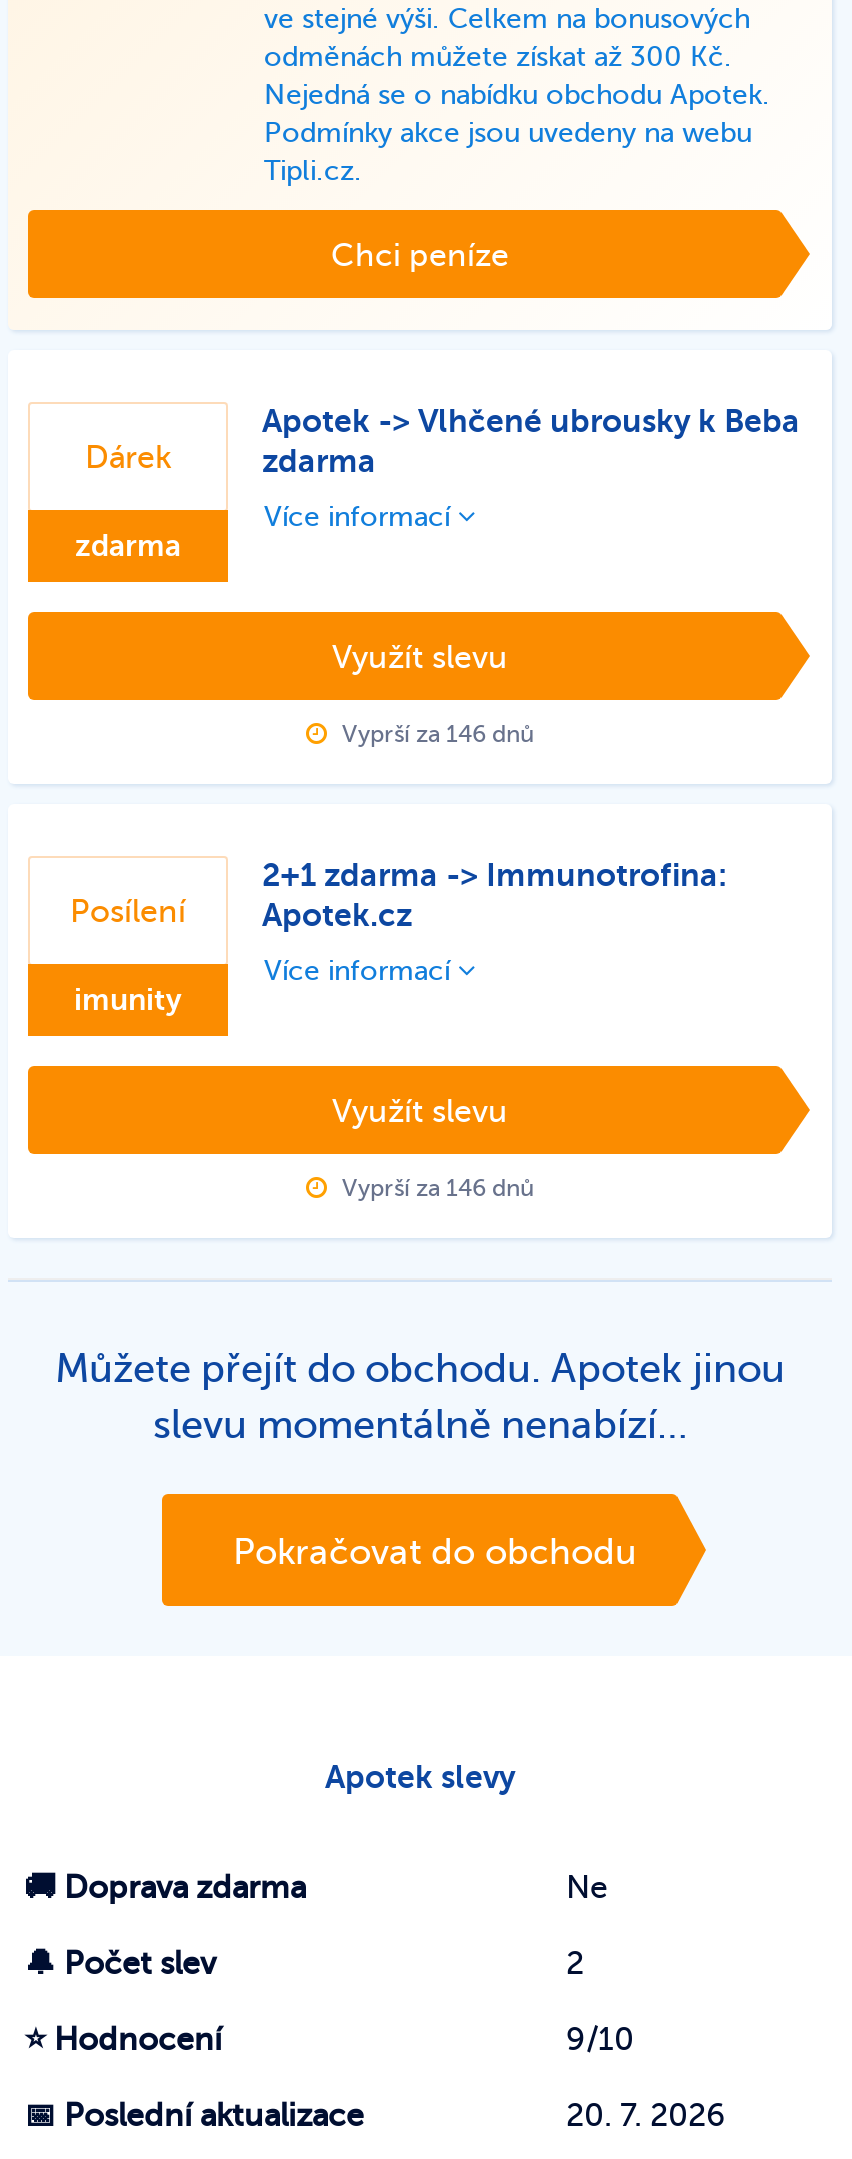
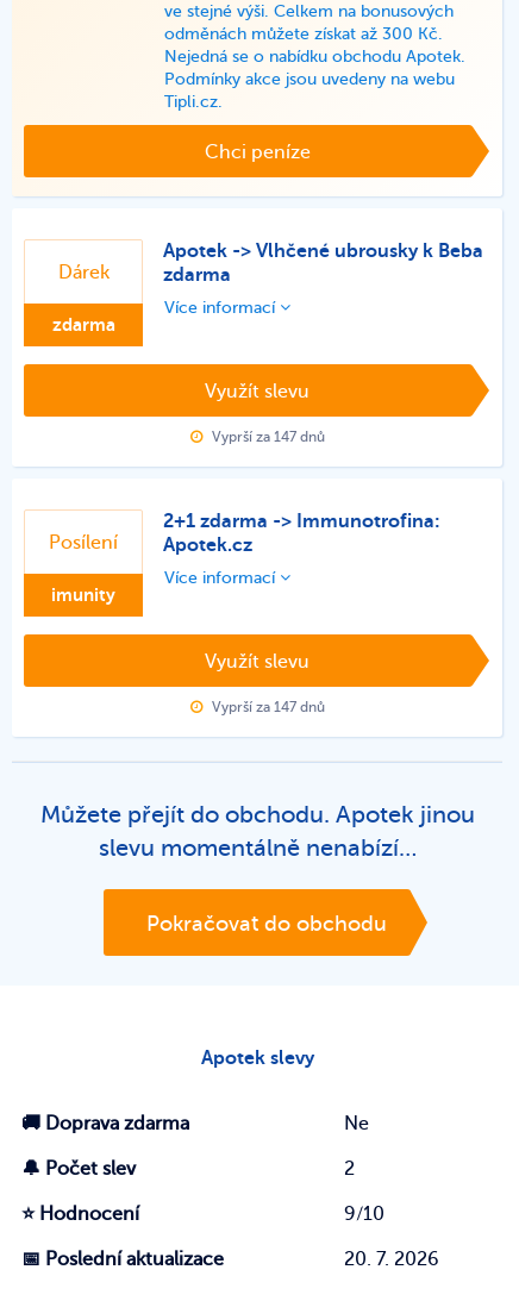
- Vyprší za 146 dnů
+ Vyprší za 147 dnů

- Vyprší za 146 dnů
+ Vyprší za 147 dnů
